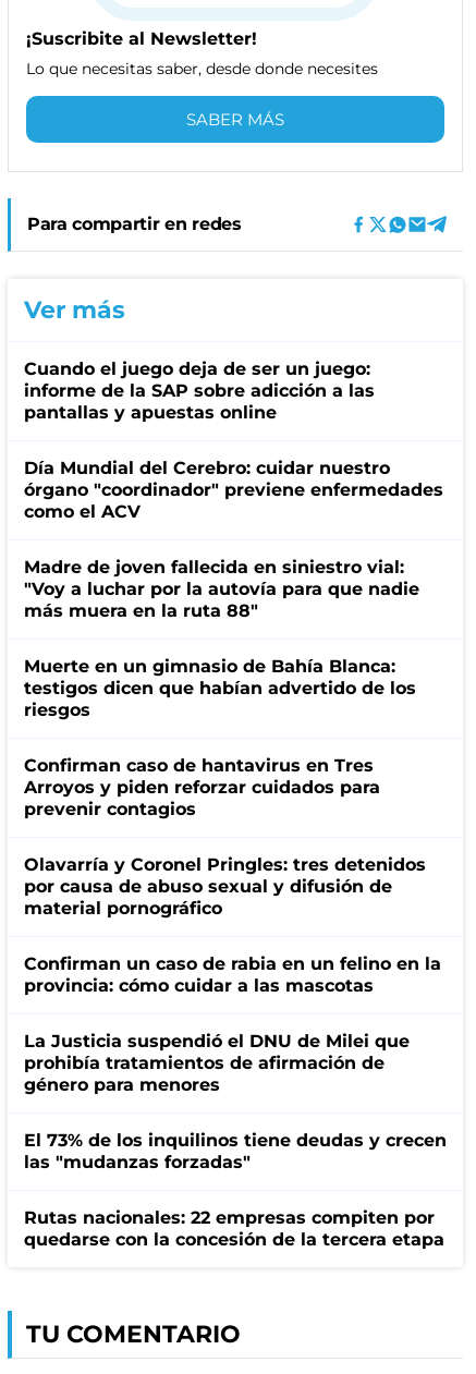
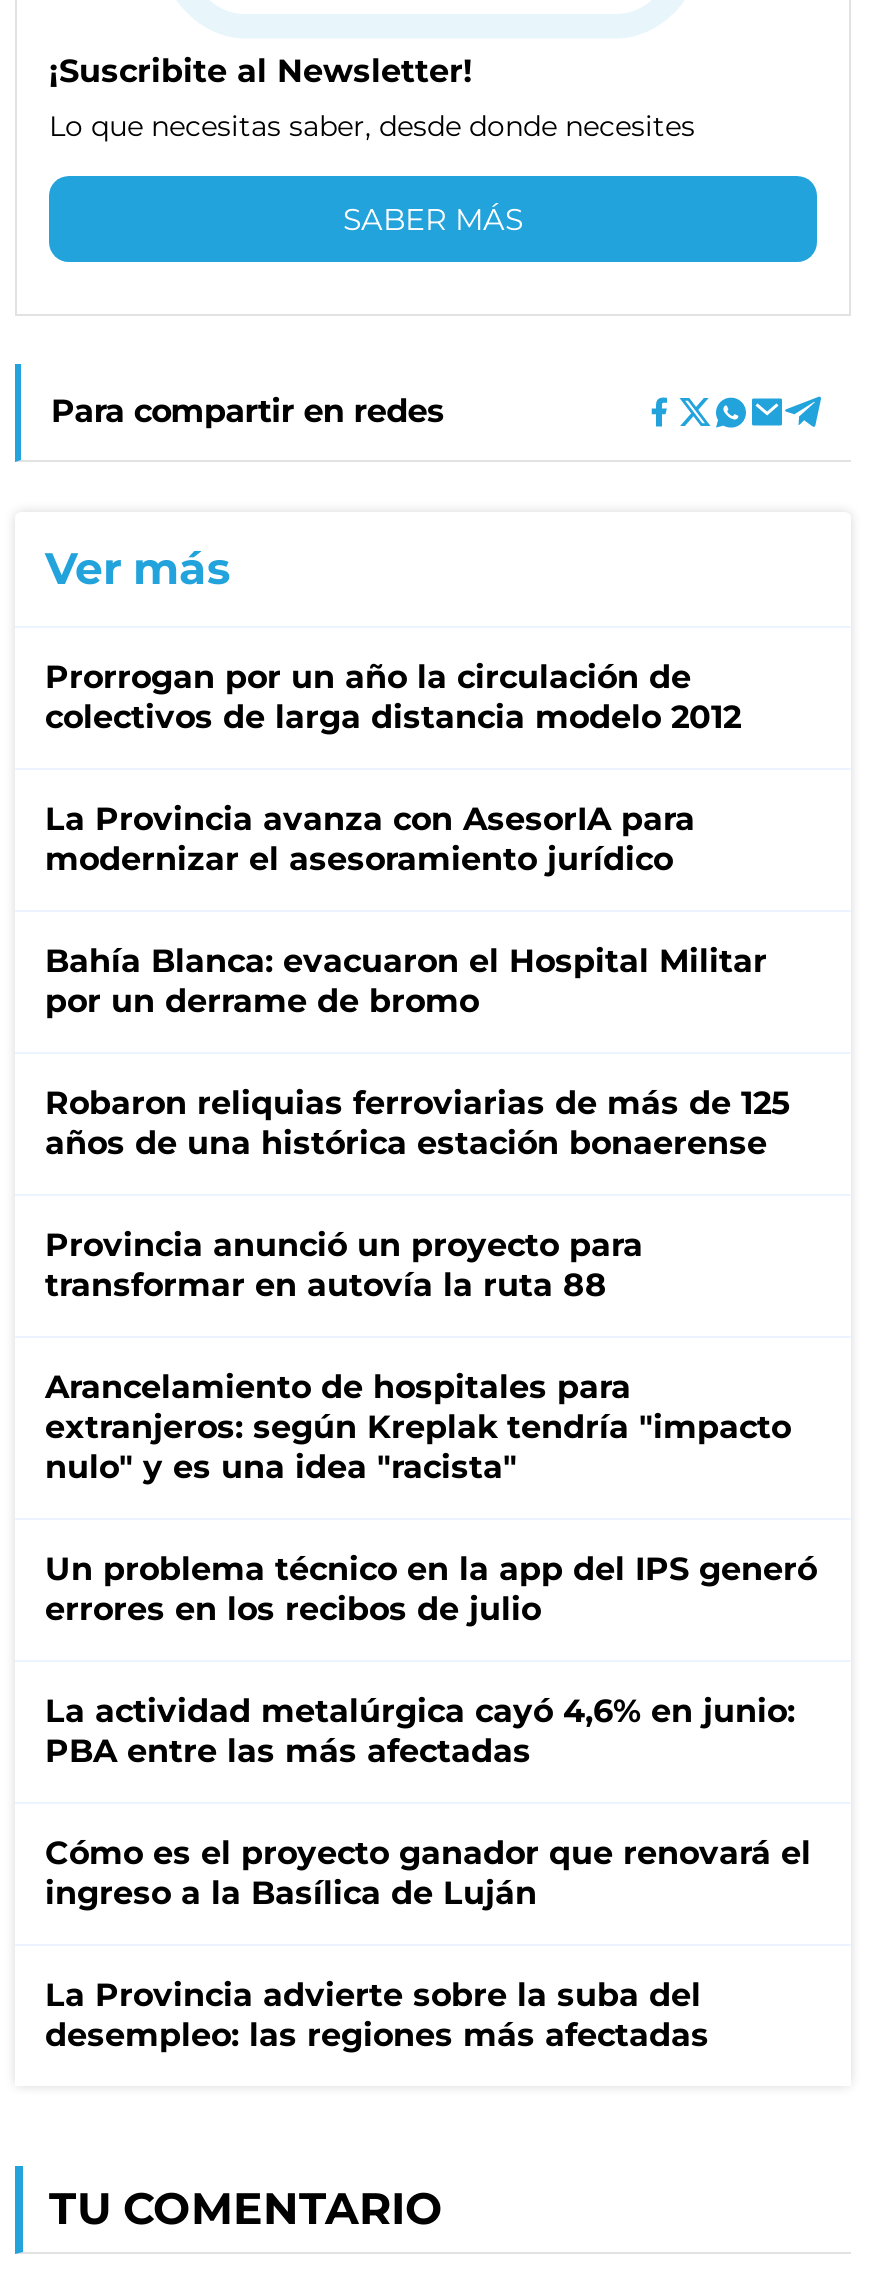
- Cuando el juego deja de ser un juego:
- informe de la SAP sobre adicción a las
- pantallas y apuestas online
+ Prorrogan por un año la circulación de
+ colectivos de larga distancia modelo 2012

- Día Mundial del Cerebro: cuidar nuestro
- órgano "coordinador" previene enfermedades
- como el ACV
+ La Provincia avanza con AsesorIA para
+ modernizar el asesoramiento jurídico

- Madre de joven fallecida en siniestro vial:
- "Voy a luchar por la autovía para que nadie
- más muera en la ruta 88"
+ Bahía Blanca: evacuaron el Hospital Militar
+ por un derrame de bromo

- Muerte en un gimnasio de Bahía Blanca:
- testigos dicen que habían advertido de los
- riesgos
+ Robaron reliquias ferroviarias de más de 125
+ años de una histórica estación bonaerense

- Confirman caso de hantavirus en Tres
- Arroyos y piden reforzar cuidados para
- prevenir contagios
+ Provincia anunció un proyecto para
+ transformar en autovía la ruta 88

- Olavarría y Coronel Pringles: tres detenidos
- por causa de abuso sexual y difusión de
- material pornográfico
+ Arancelamiento de hospitales para
+ extranjeros: según Kreplak tendría "impacto
+ nulo" y es una idea "racista"

- Confirman un caso de rabia en un felino en la
- provincia: cómo cuidar a las mascotas
+ Un problema técnico en la app del IPS generó
+ errores en los recibos de julio

- La Justicia suspendió el DNU de Milei que
- prohibía tratamientos de afirmación de
- género para menores
+ La actividad metalúrgica cayó 4,6% en junio:
+ PBA entre las más afectadas

- El 73% de los inquilinos tiene deudas y crecen
- las "mudanzas forzadas"
+ Cómo es el proyecto ganador que renovará el
+ ingreso a la Basílica de Luján

- Rutas nacionales: 22 empresas compiten por
- quedarse con la concesión de la tercera etapa
+ La Provincia advierte sobre la suba del
+ desempleo: las regiones más afectadas
